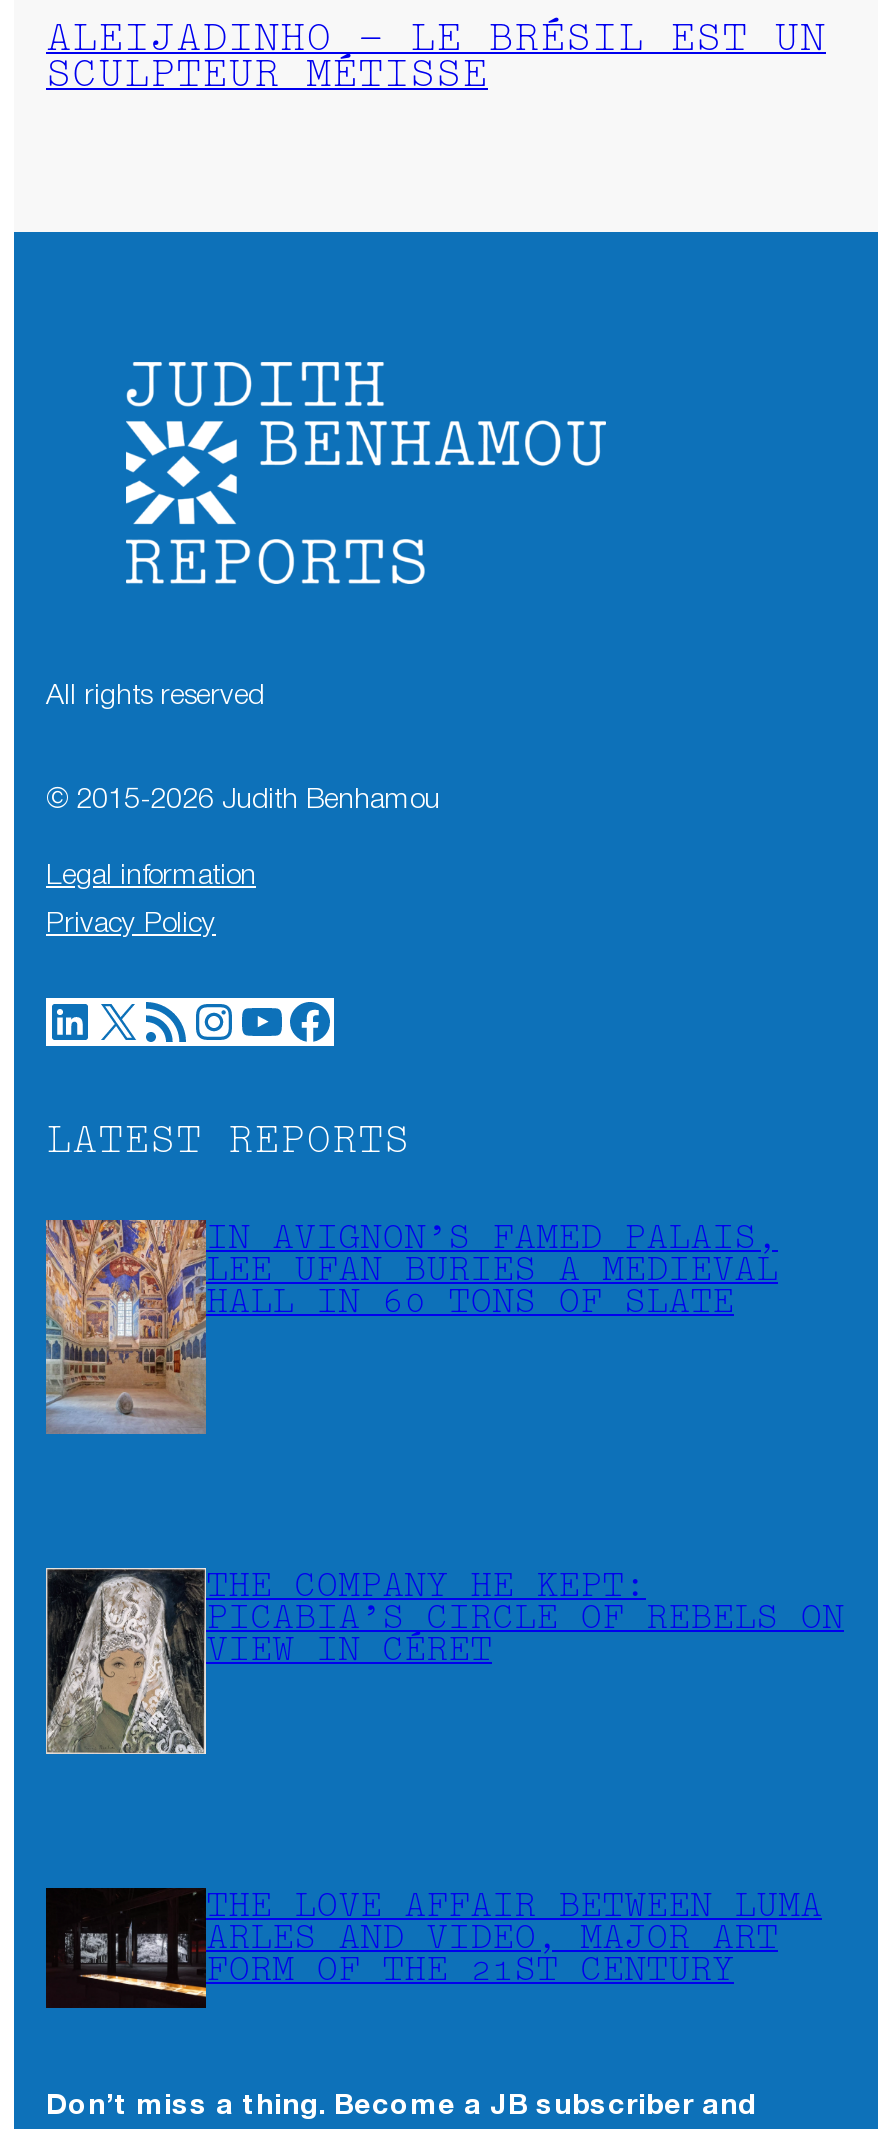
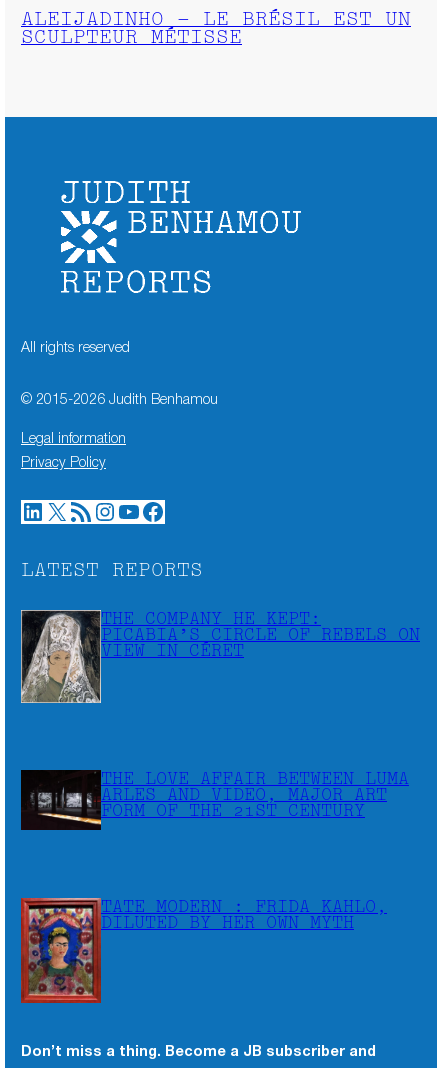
- [image]
- IN AVIGNON’S FAMED PALAIS,
- LEE UFAN BURIES A MEDIEVAL
- HALL IN 60 TONS OF SLATE

moved up: [image] | THE COMPANY HE KEPT: | PICABIA’S CIRCLE OF REBELS ON | VIEW IN CÉRET | THE LOVE AFFAIR BETWEEN LUMA | ARLES AND VIDEO, MAJOR ART | FORM OF THE 21ST CENTURY

+ [image]
+ TATE MODERN : FRIDA KAHLO,
+ DILUTED BY HER OWN MYTH
